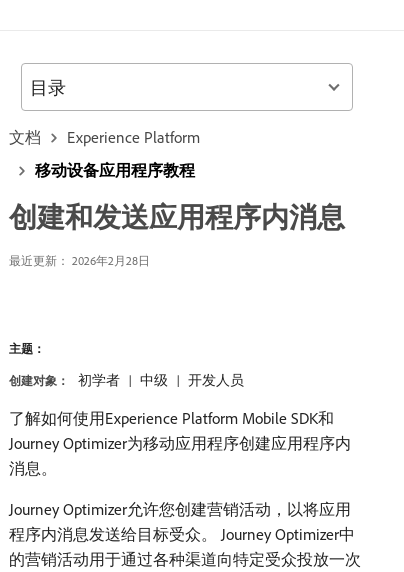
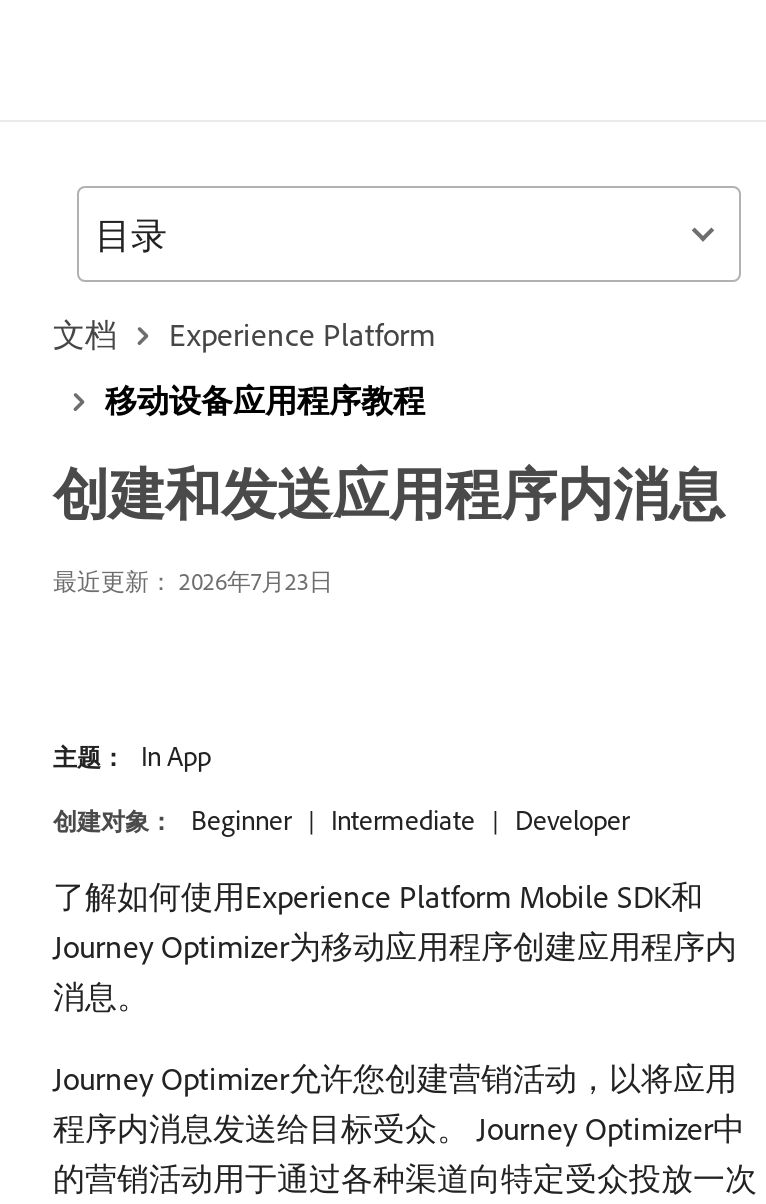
- 最近更新：2026年2月28日
+ 最近更新： 2026年7月23日

- 主题：
+ 主题： In App

- 创建对象： 初学者
- 中级
- 开发人员
+ 创建对象： Beginner
+ Intermediate
+ Developer
